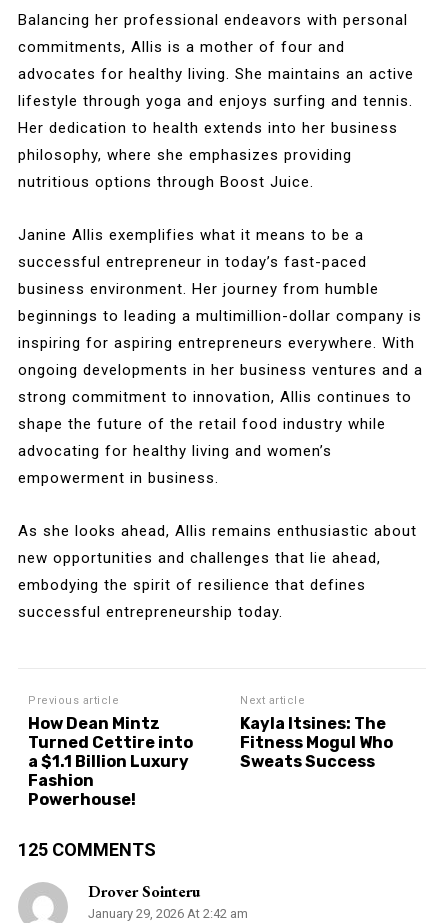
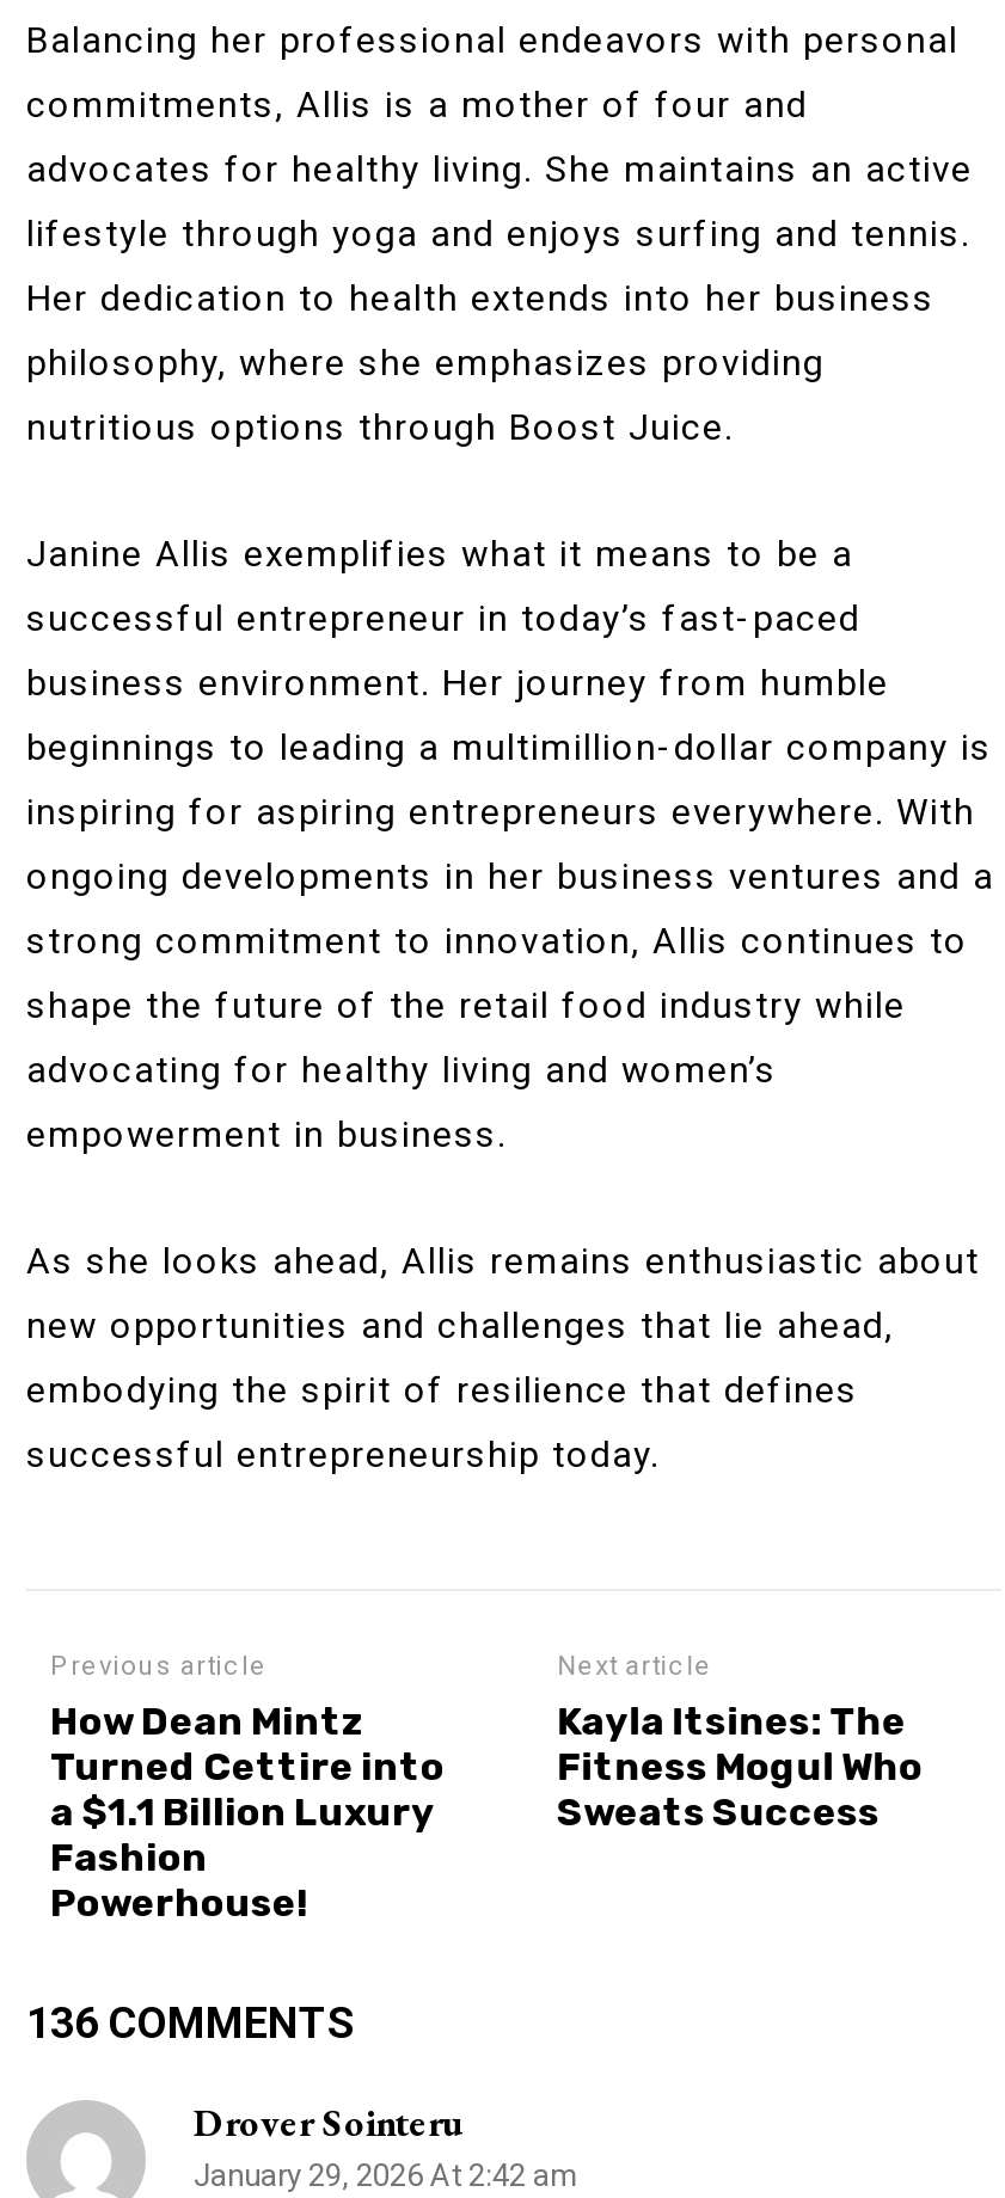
- 125 COMMENTS
+ 136 COMMENTS
